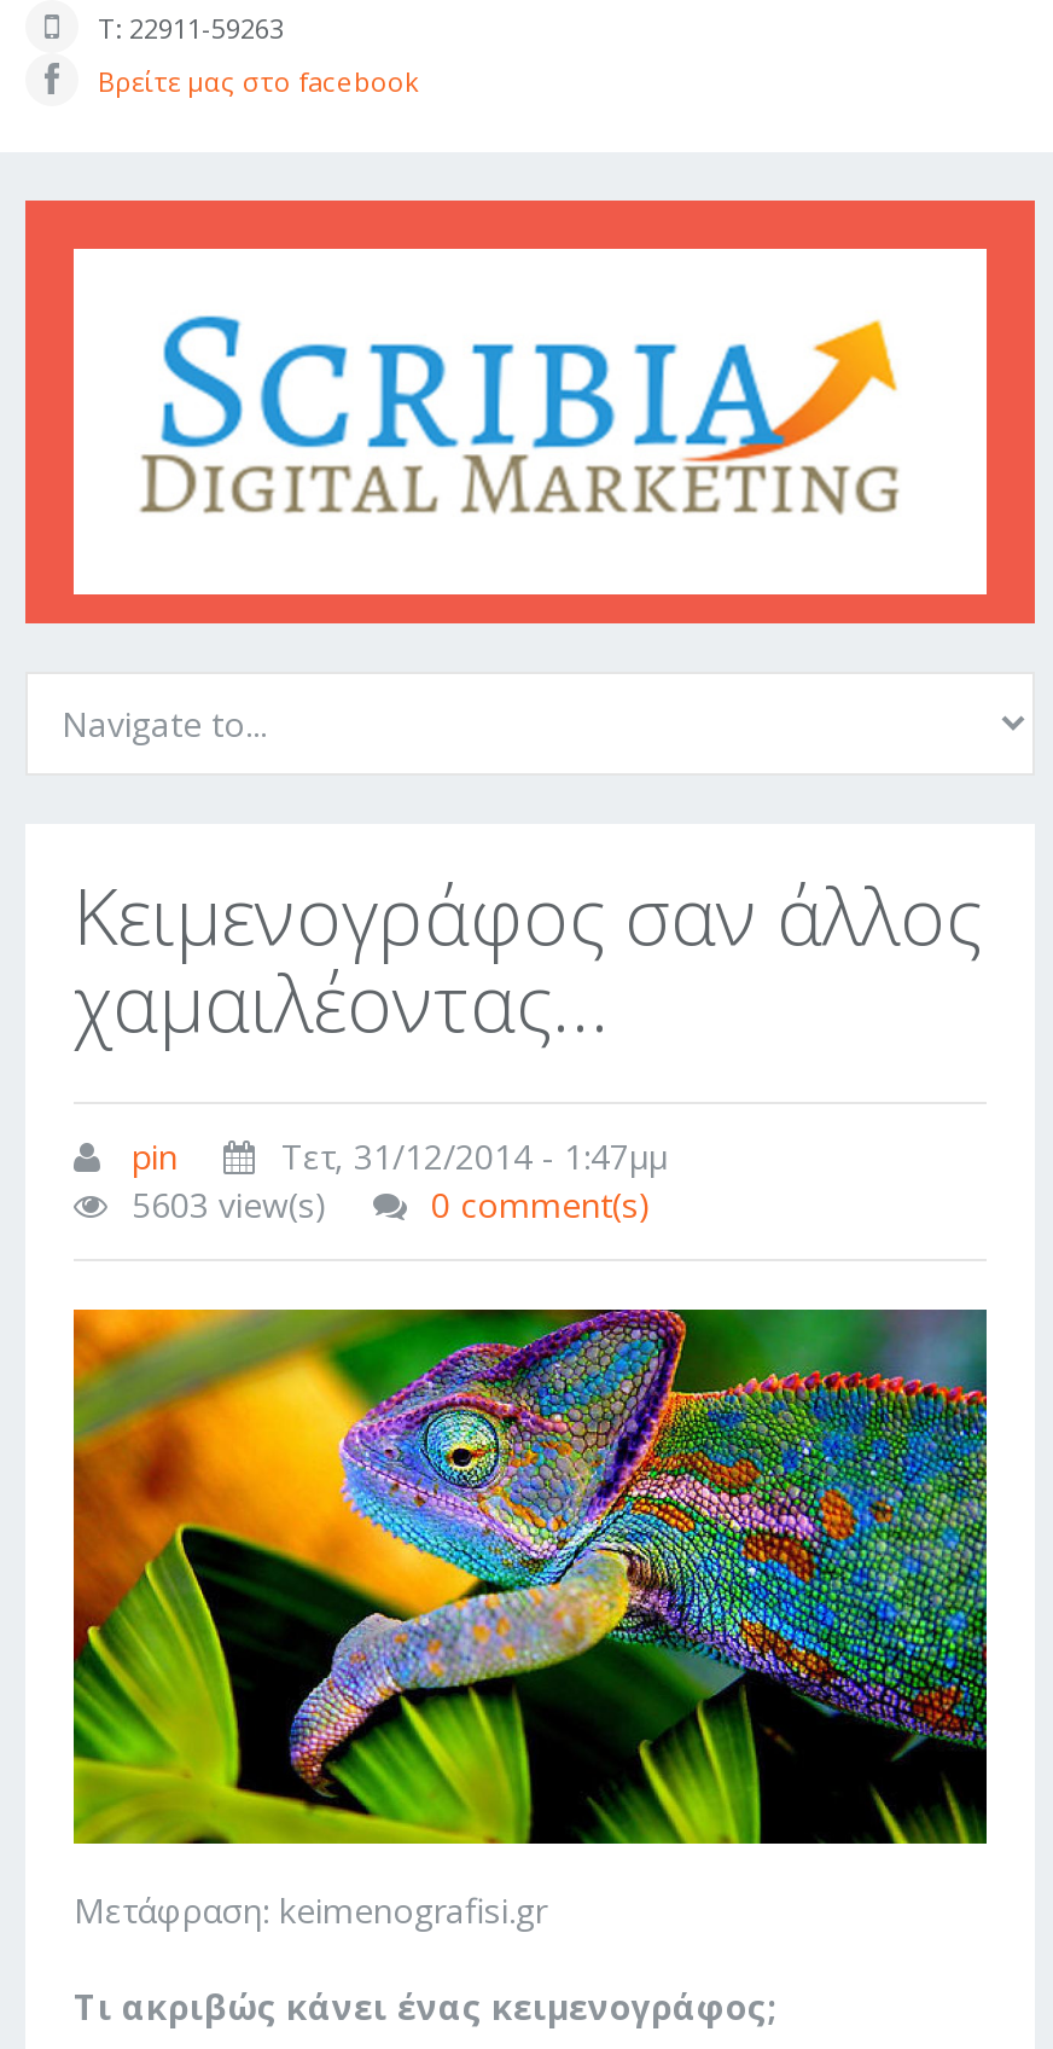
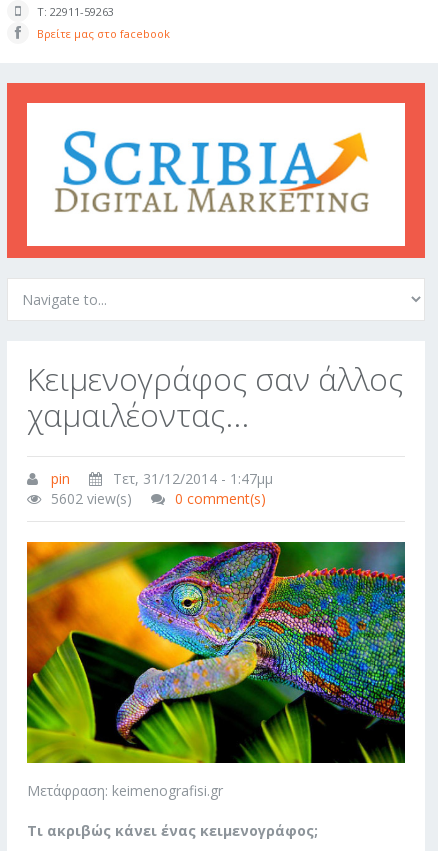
- 5603 view(s)
+ 5602 view(s)
